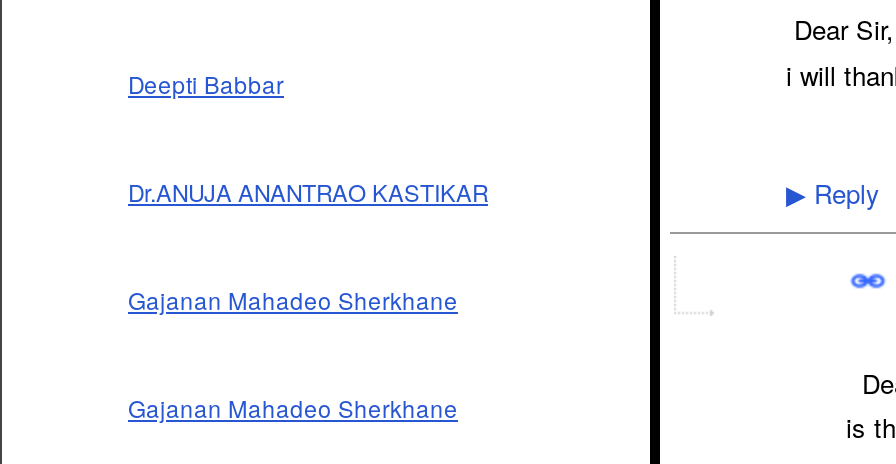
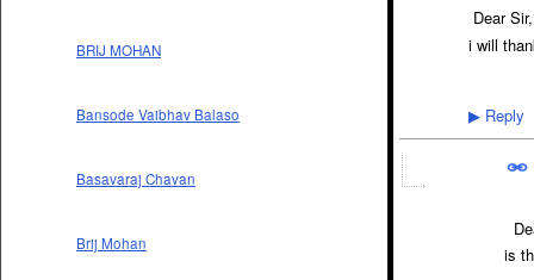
- Deepti Babbar
+ BRIJ MOHAN

- Dr.ANUJA ANANTRAO KASTIKAR
+ Bansode Vaibhav Balaso

- Gajanan Mahadeo Sherkhane
+ Basavaraj Chavan

- Gajanan Mahadeo Sherkhane
+ Brij Mohan
